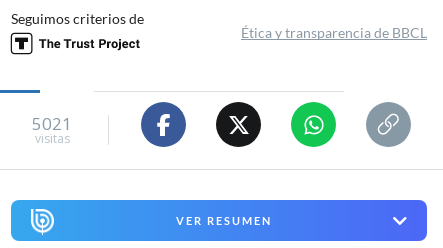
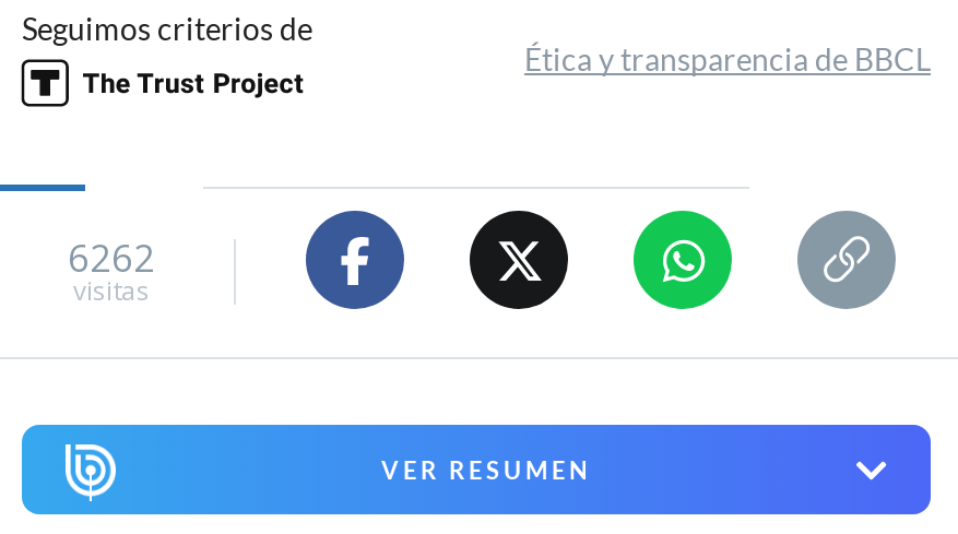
- 5021
+ 6262
